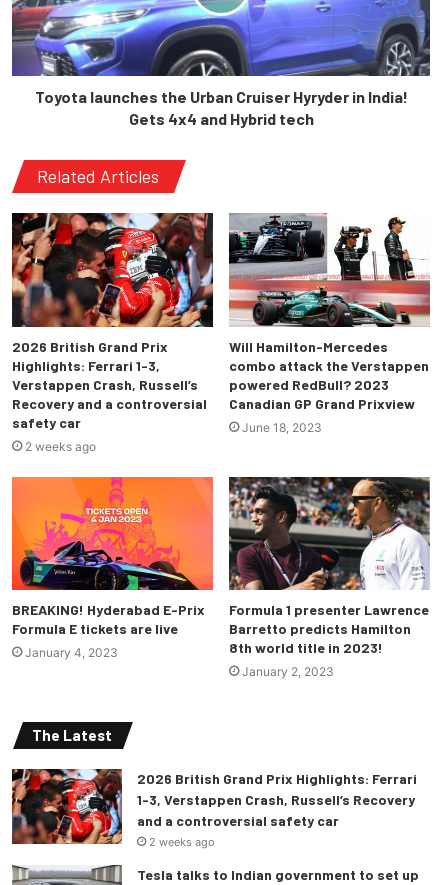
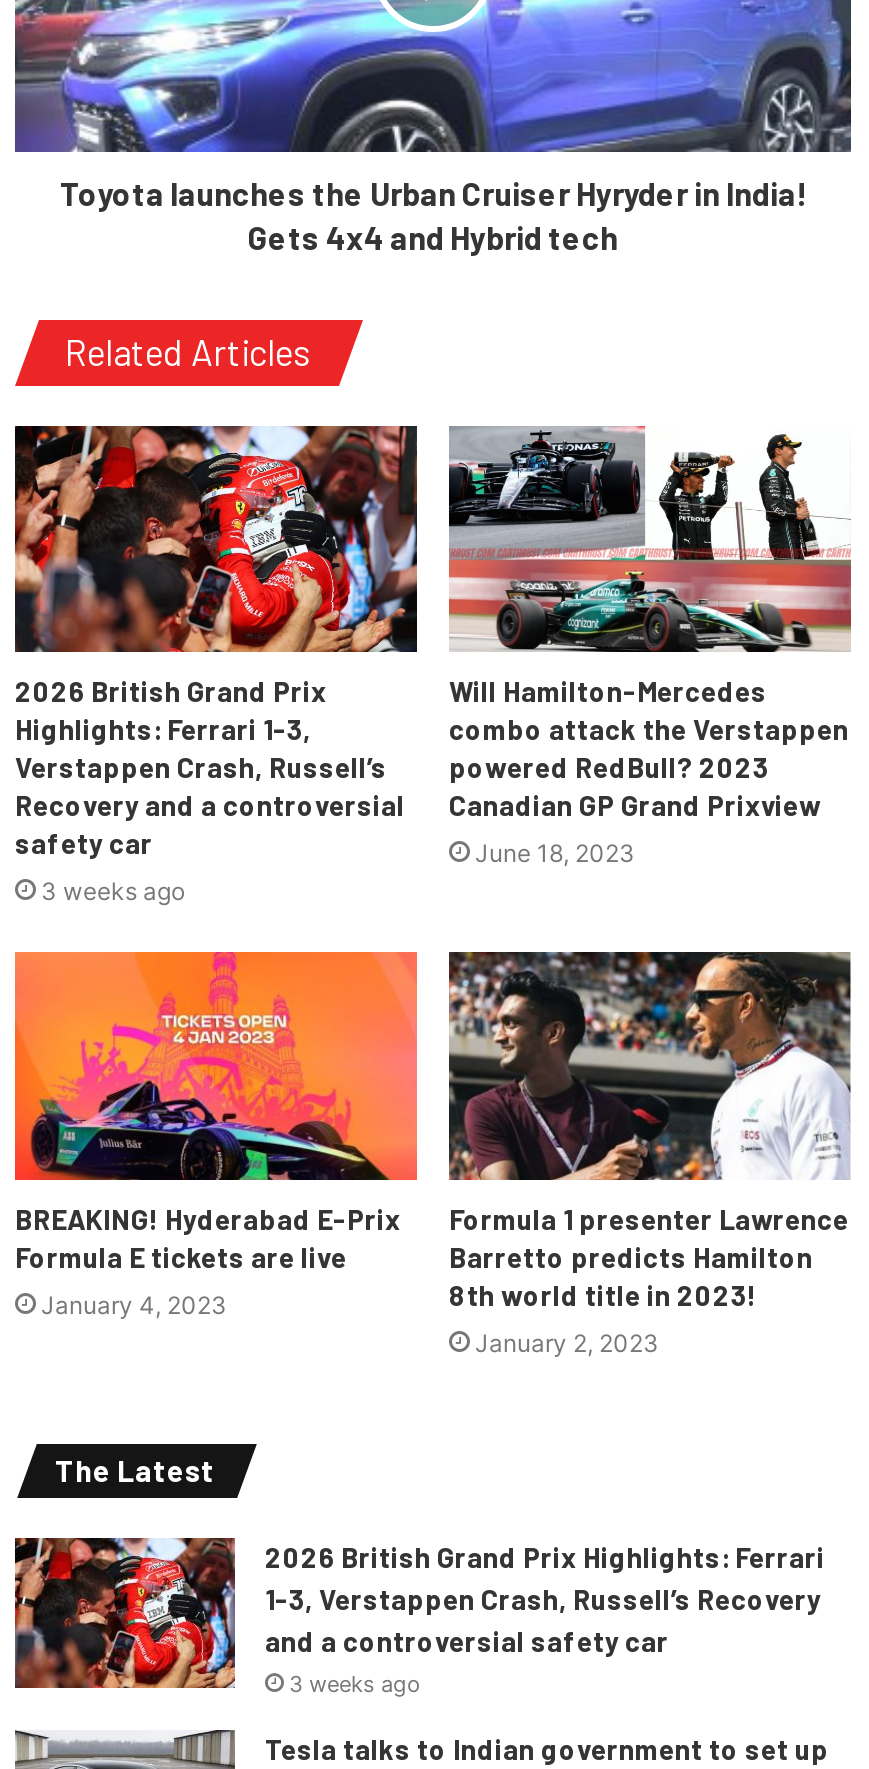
- 2 weeks ago
+ 3 weeks ago

- 2 weeks ago
+ 3 weeks ago
